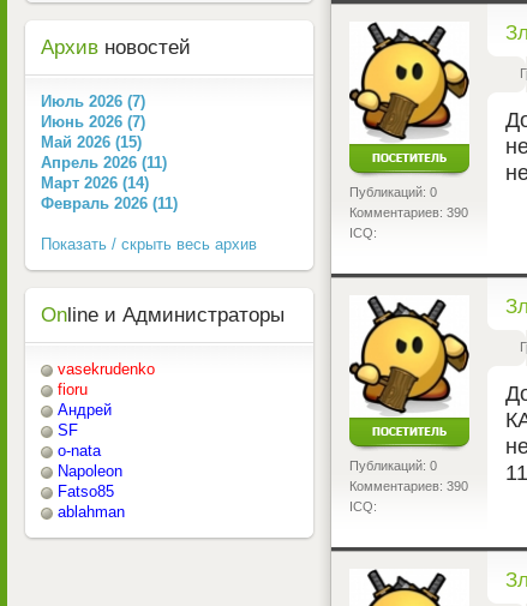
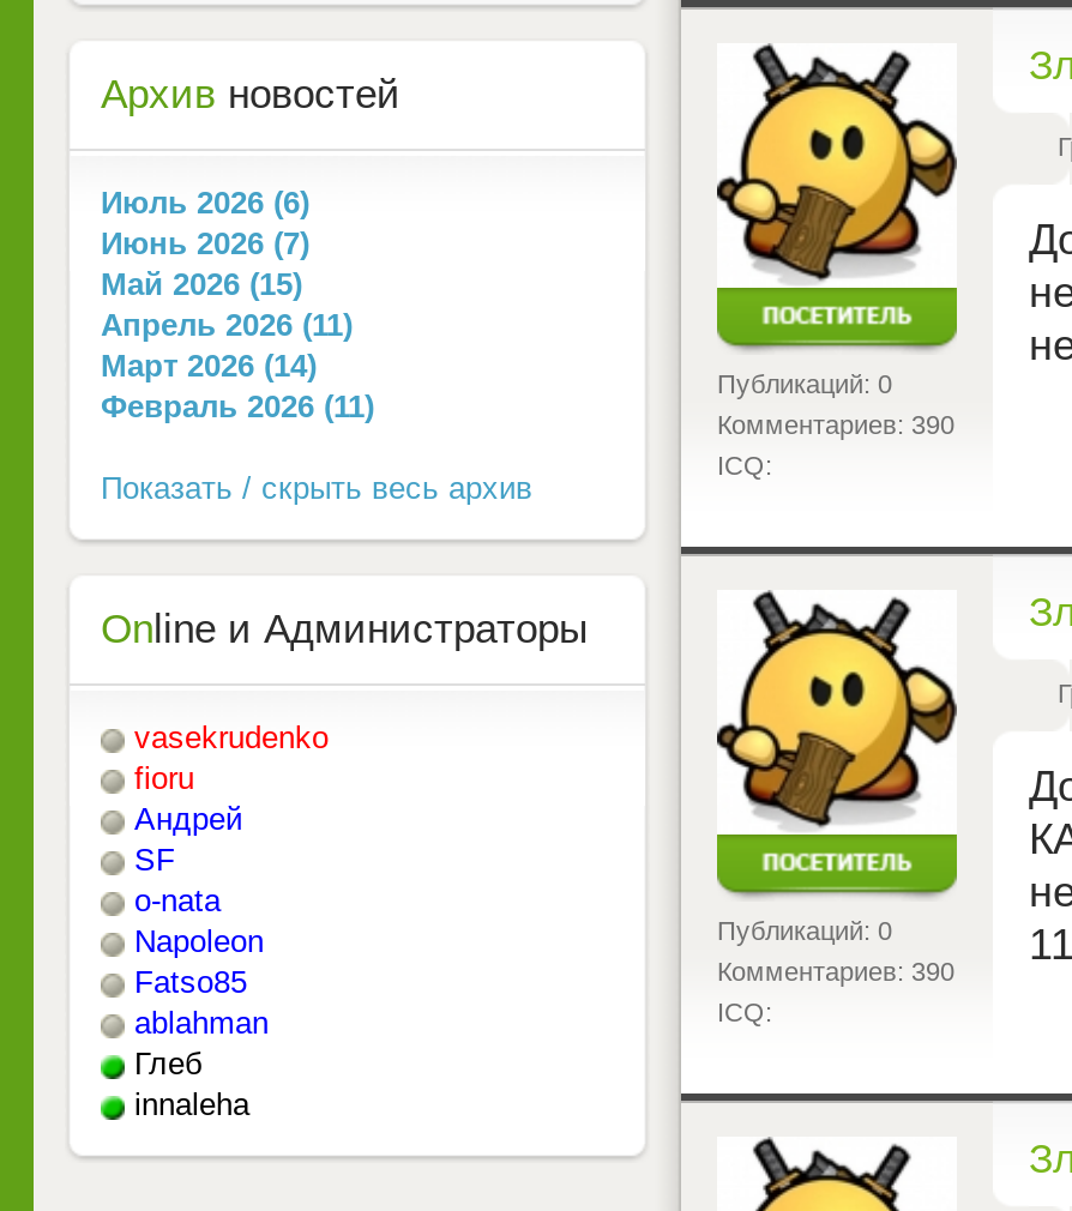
- Июль 2026 (7)
+ Июль 2026 (6)

+ Глеб
+ innaleha
